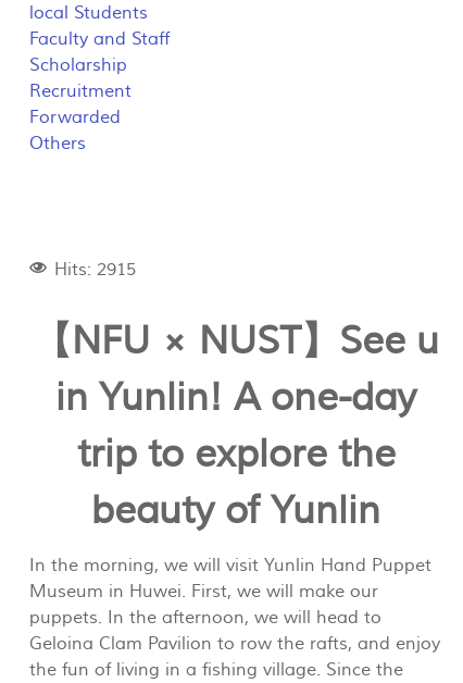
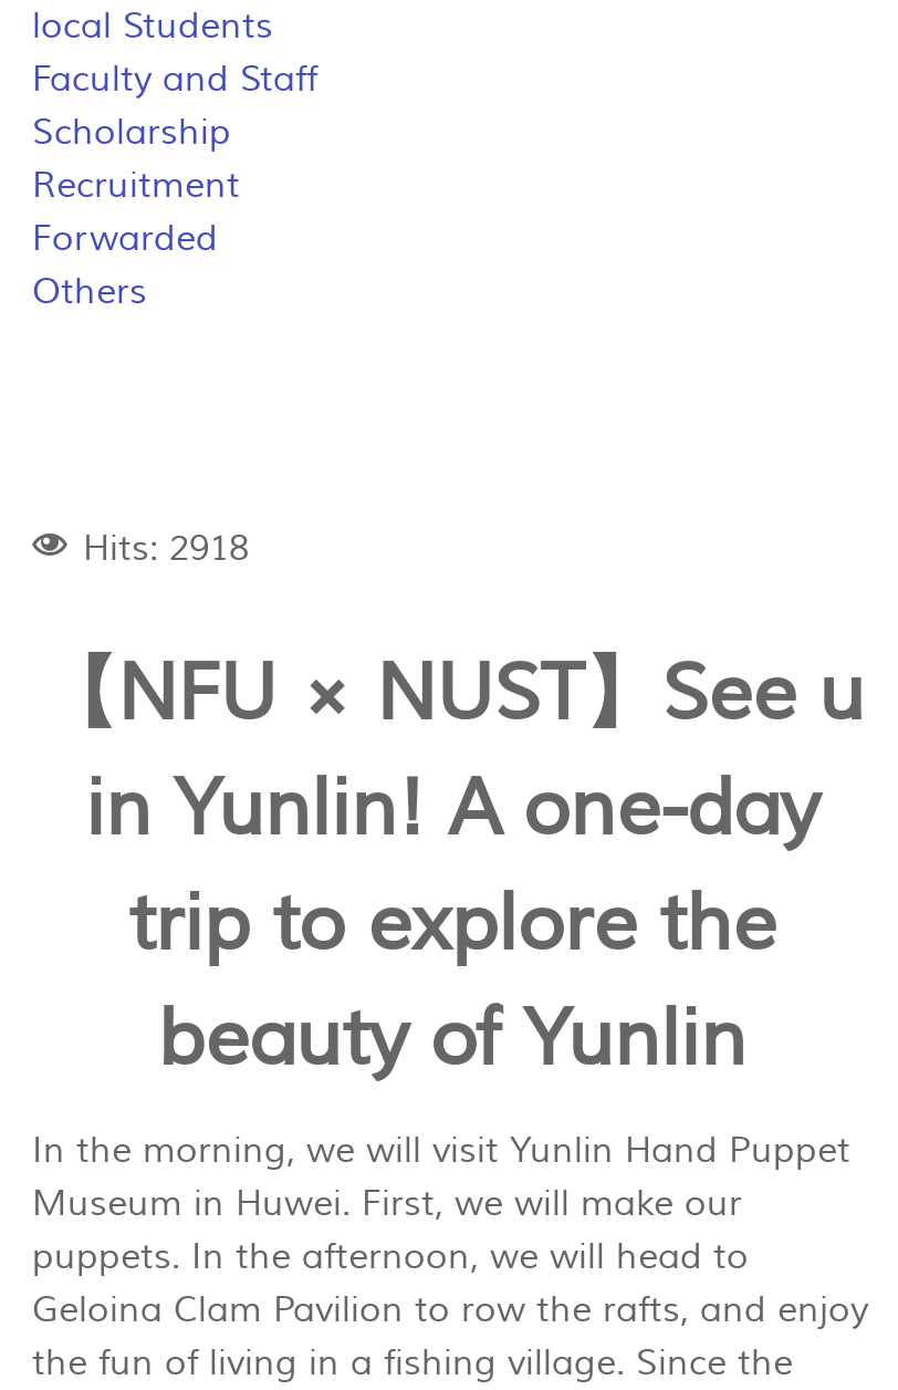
- Hits: 2915
+ Hits: 2918
